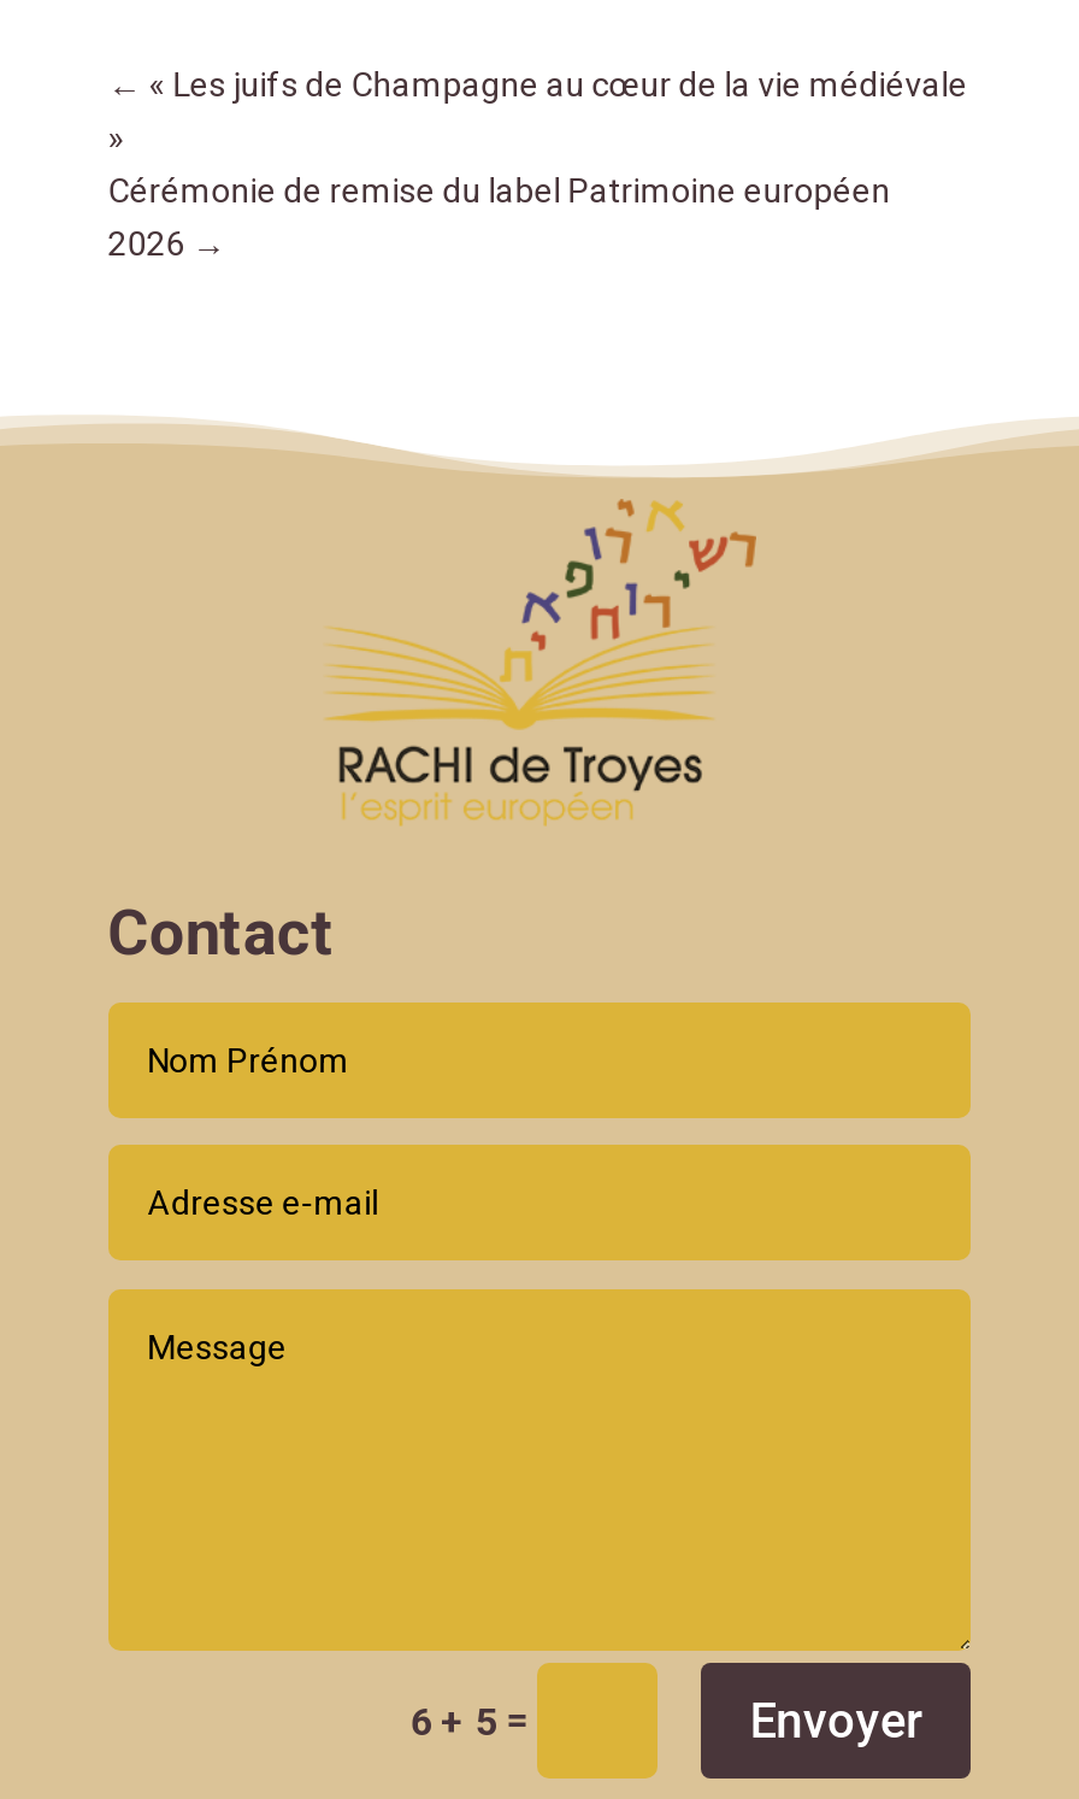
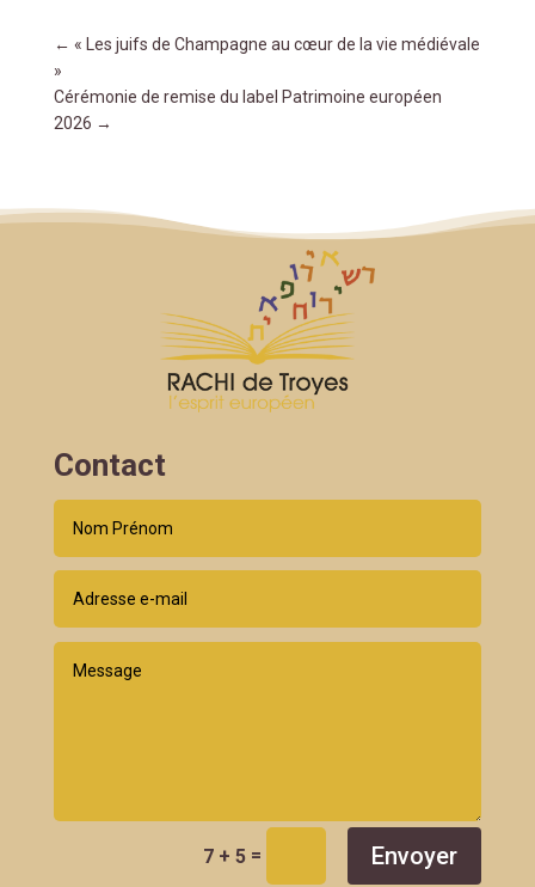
- 6 + 5 =
+ 7 + 5 =
